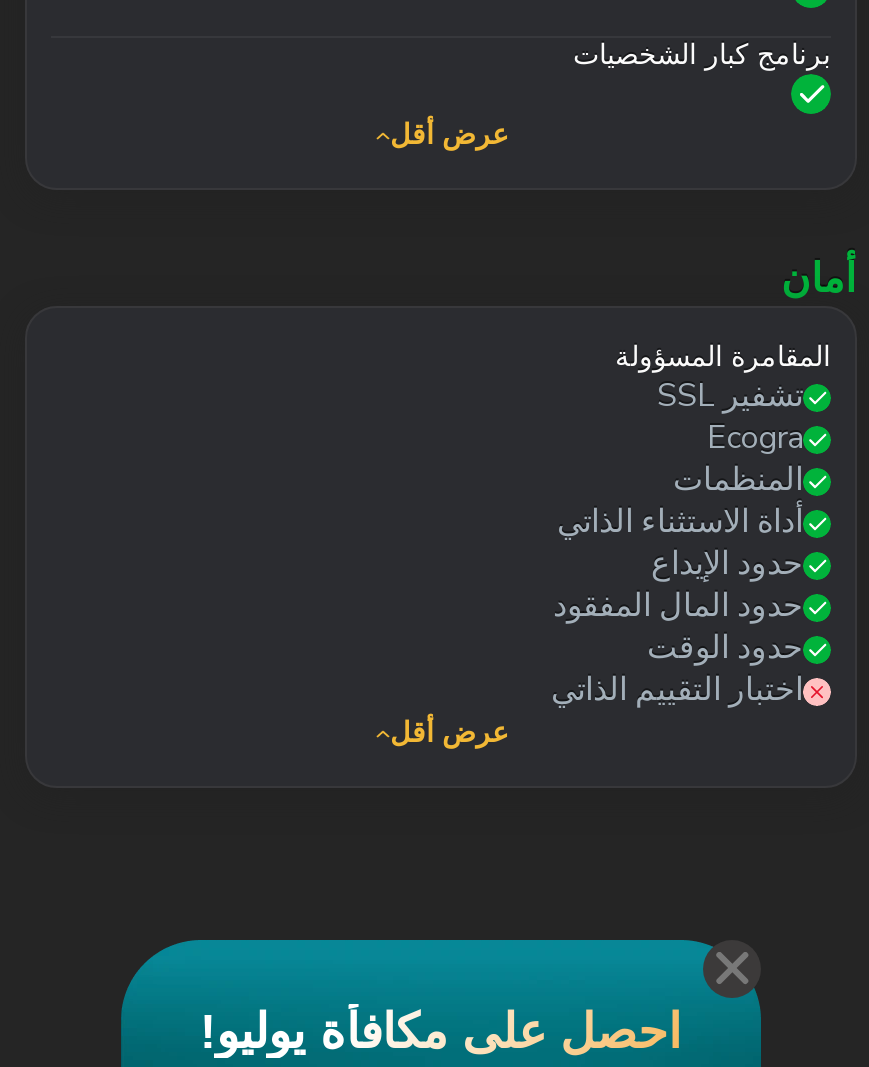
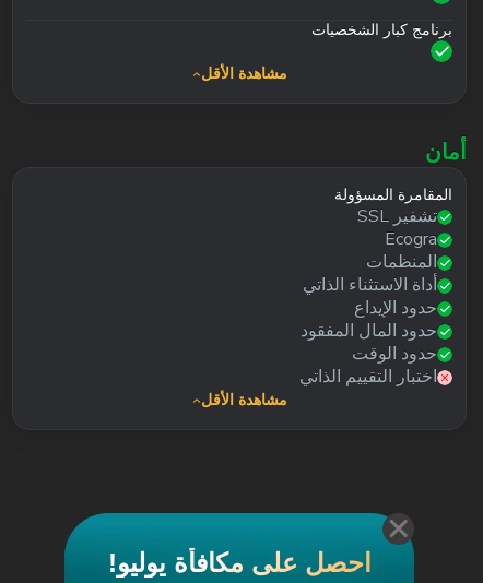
- عرض أقل
+ مشاهدة الأقل

- عرض أقل
+ مشاهدة الأقل
